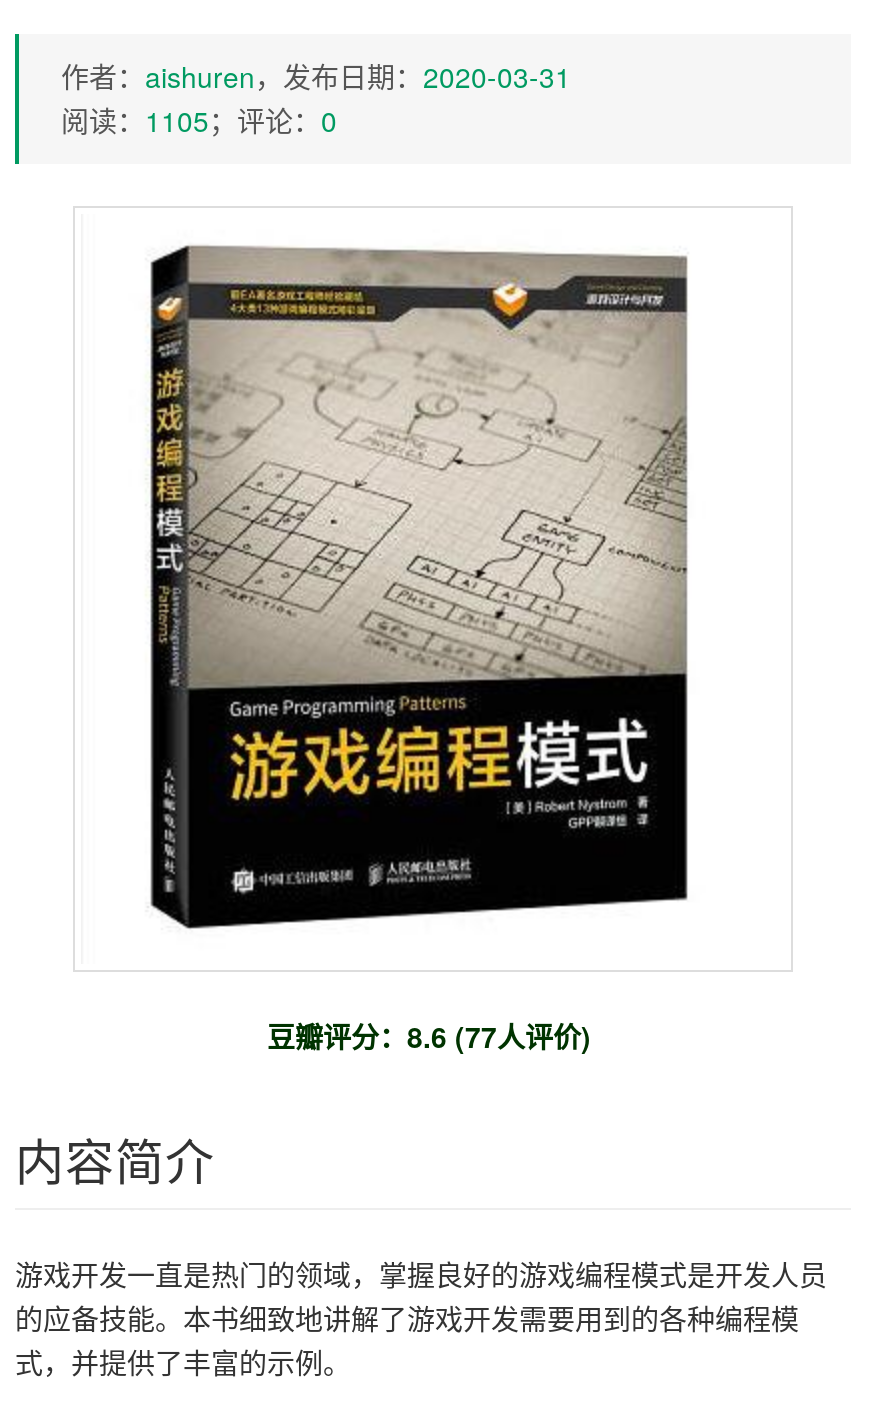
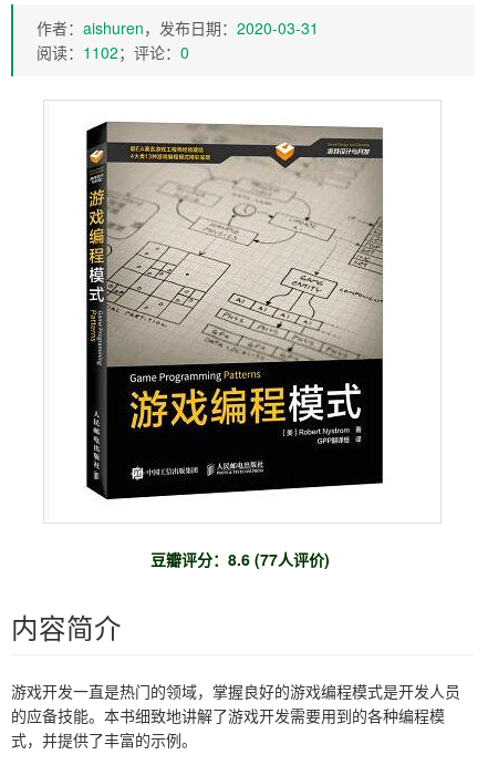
- 阅读：1105；评论：0
+ 阅读：1102；评论：0
